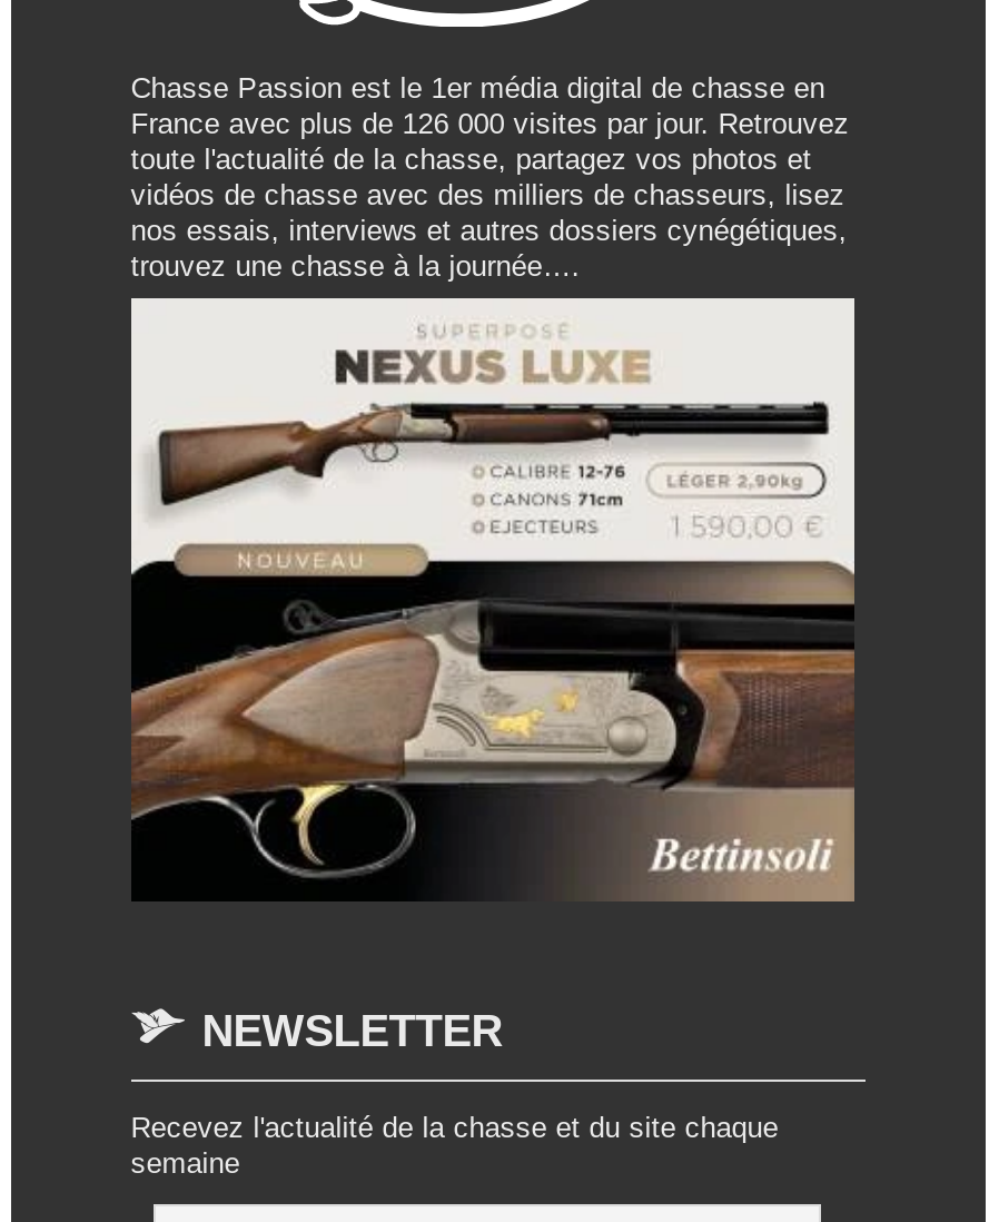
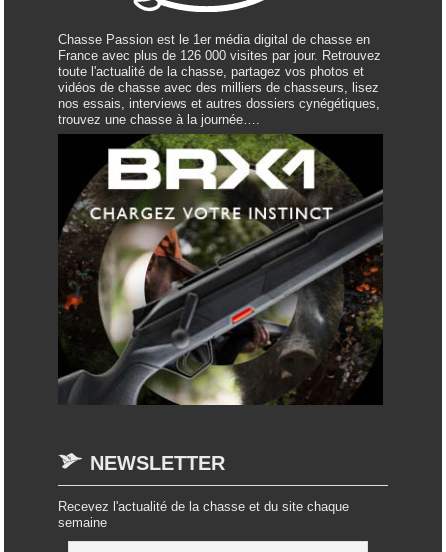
- [image]
+ [image]
